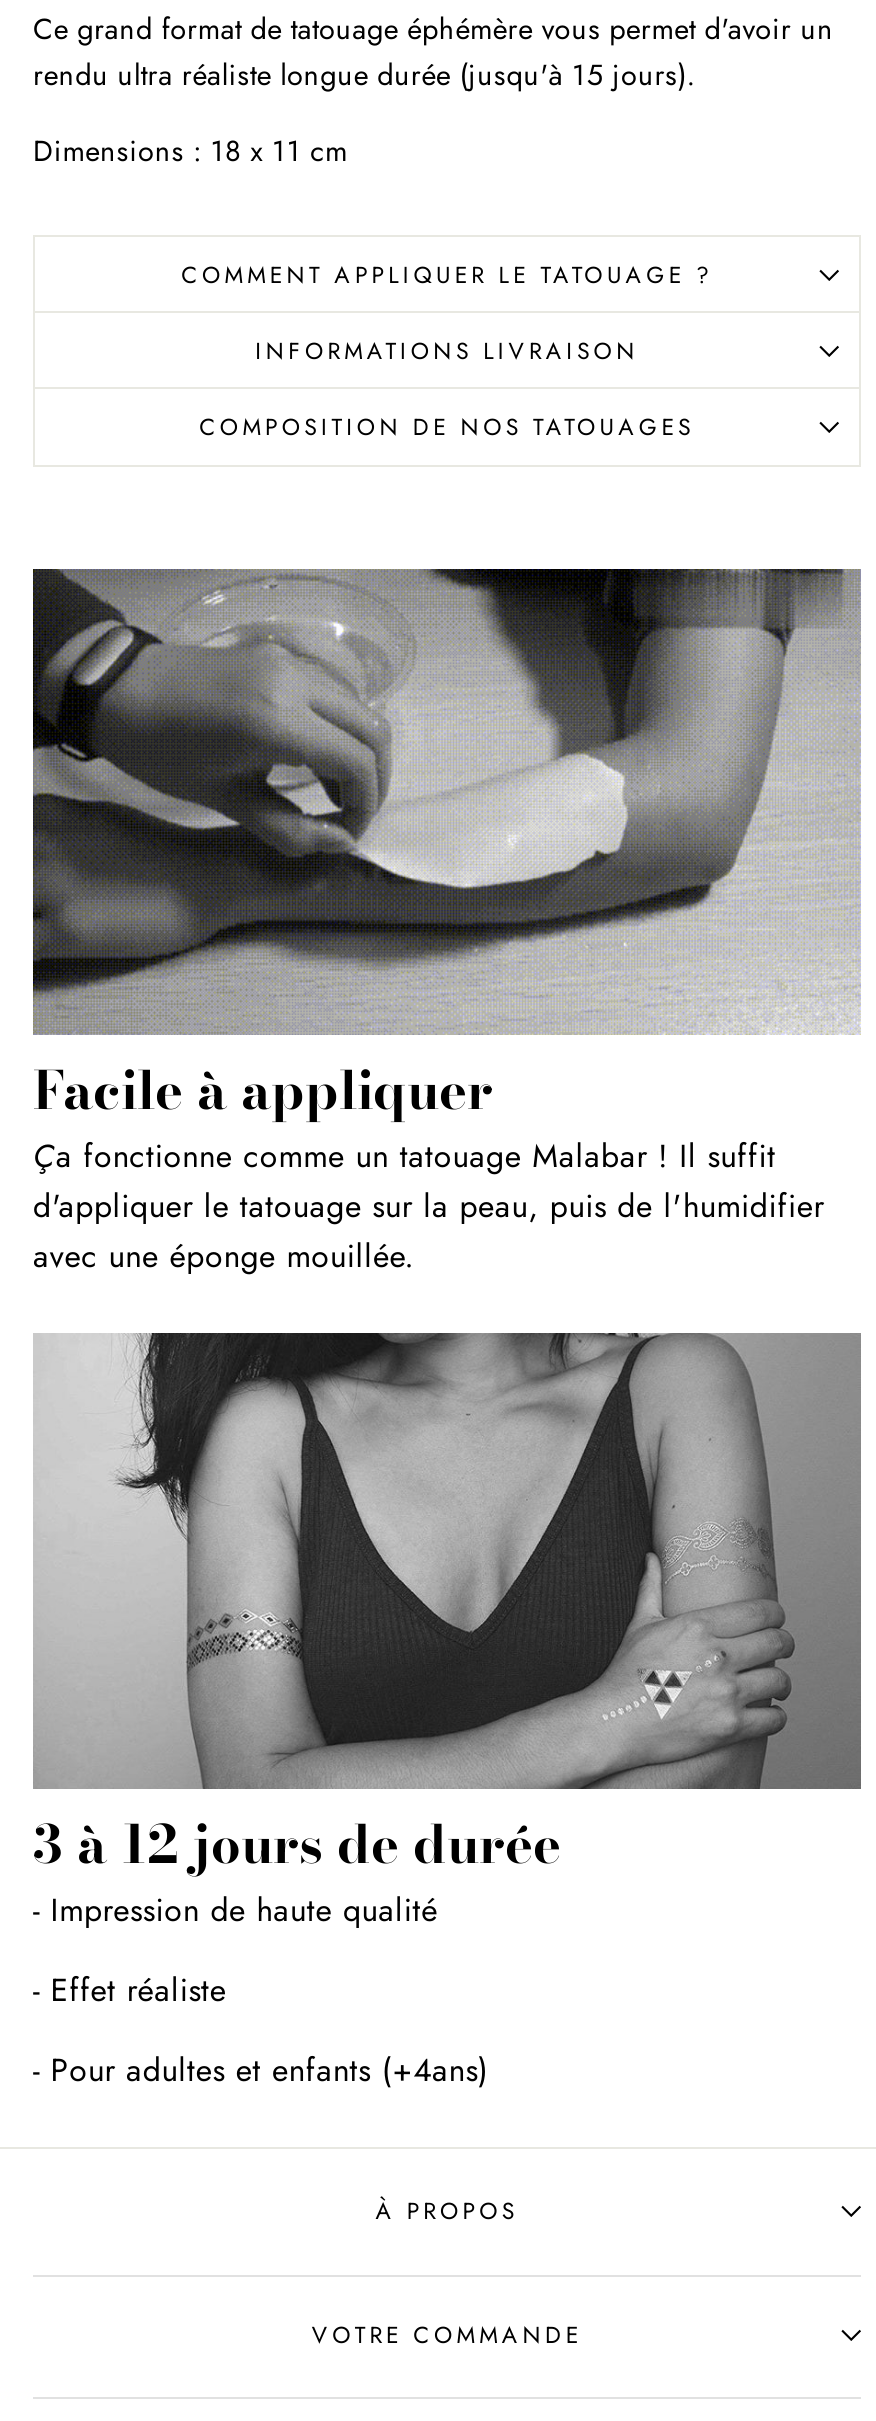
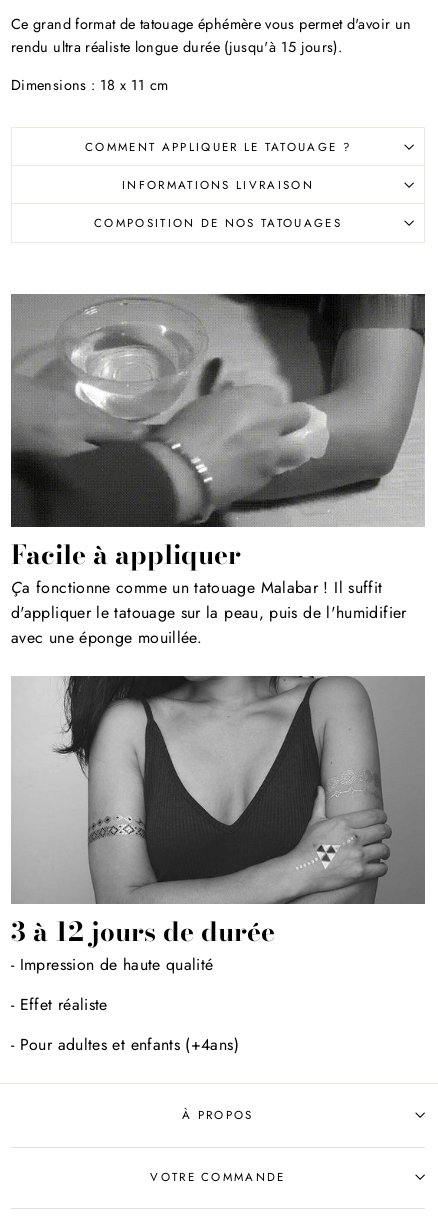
- [image]
+ [image]
